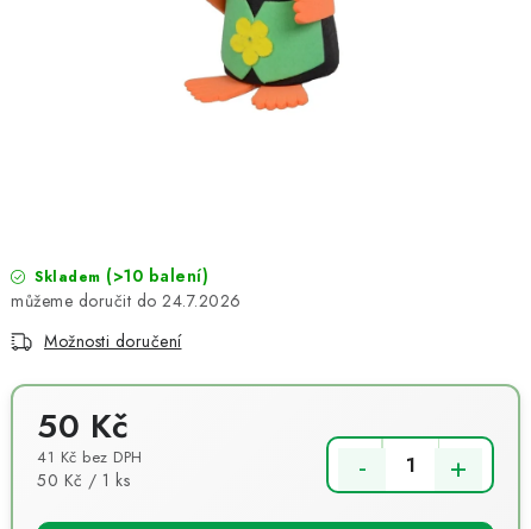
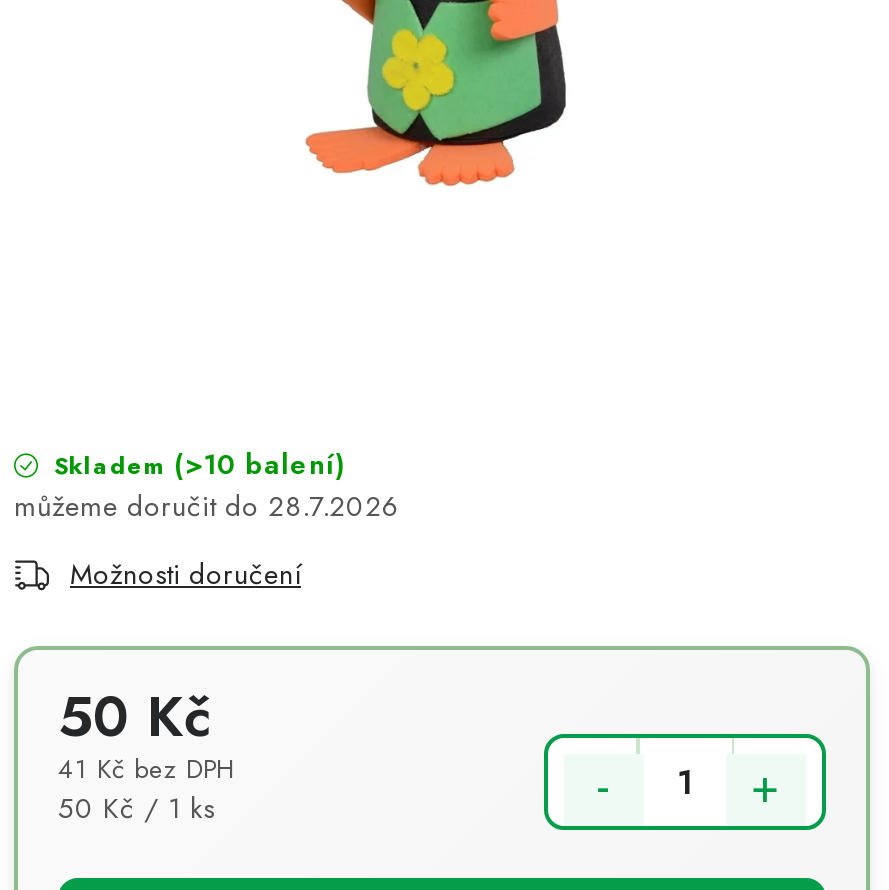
- 24.7.2026
+ 28.7.2026
